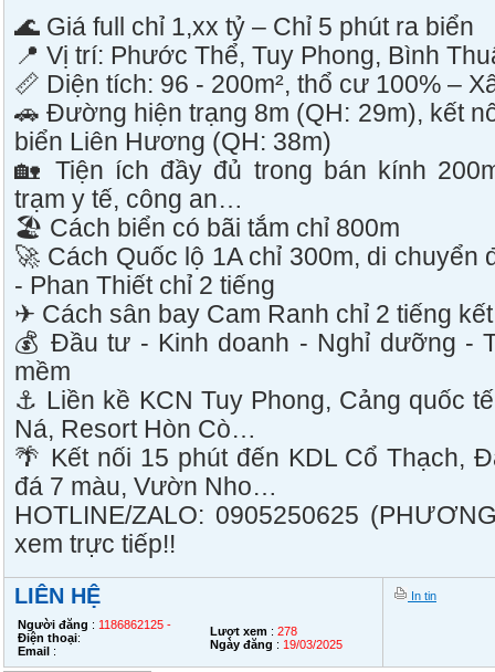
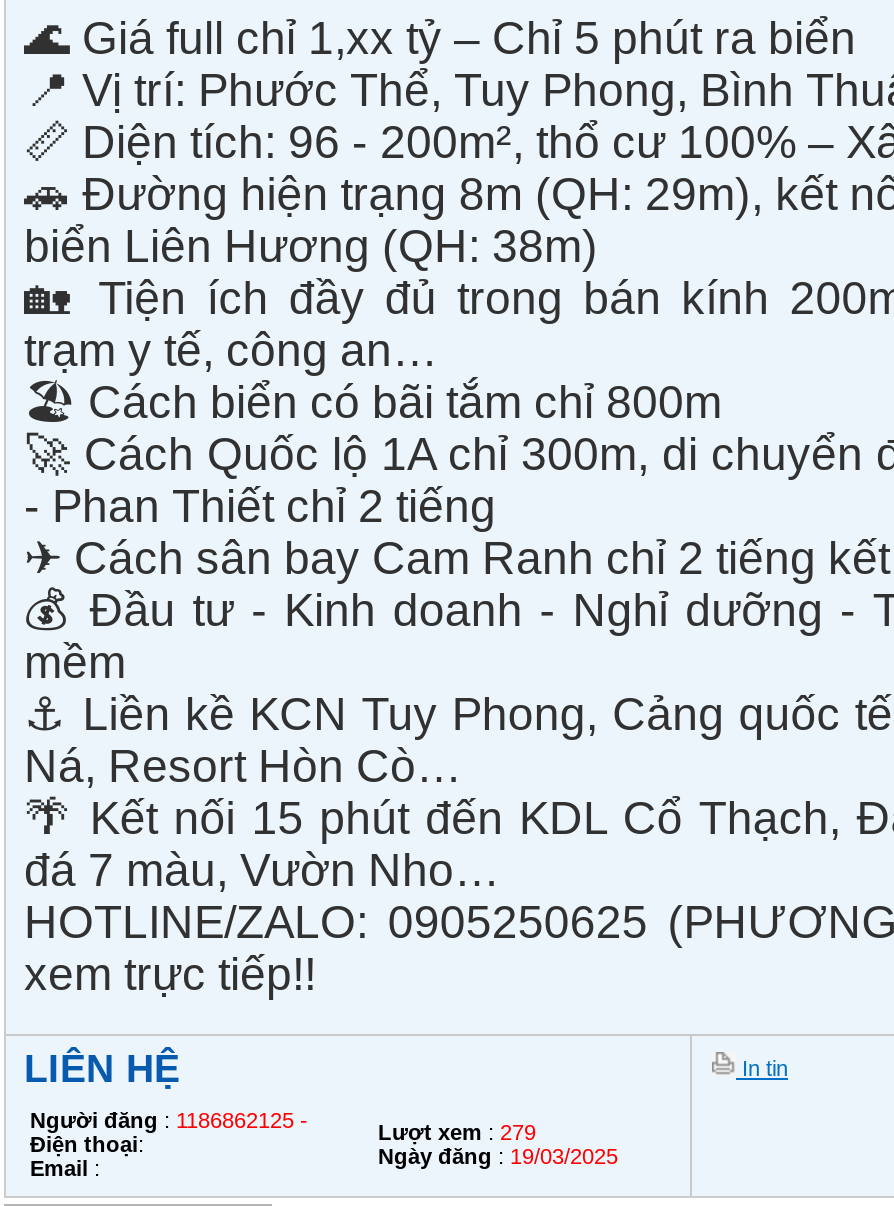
- Lượt xem: 278
+ Lượt xem: 279
